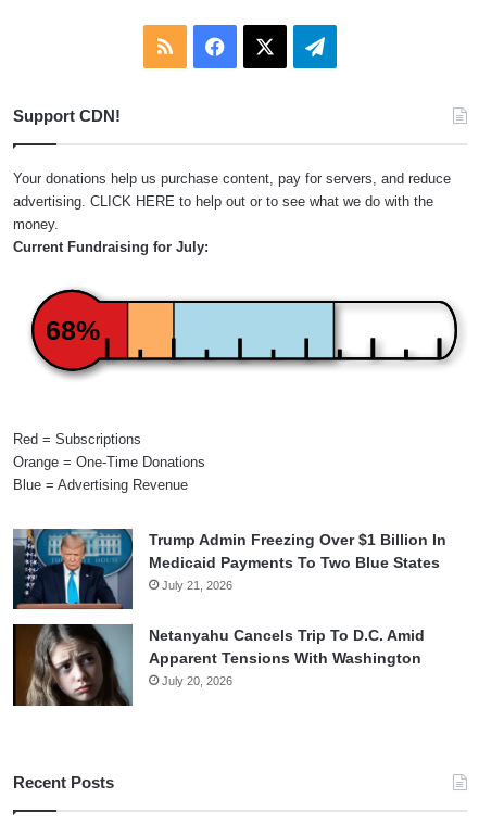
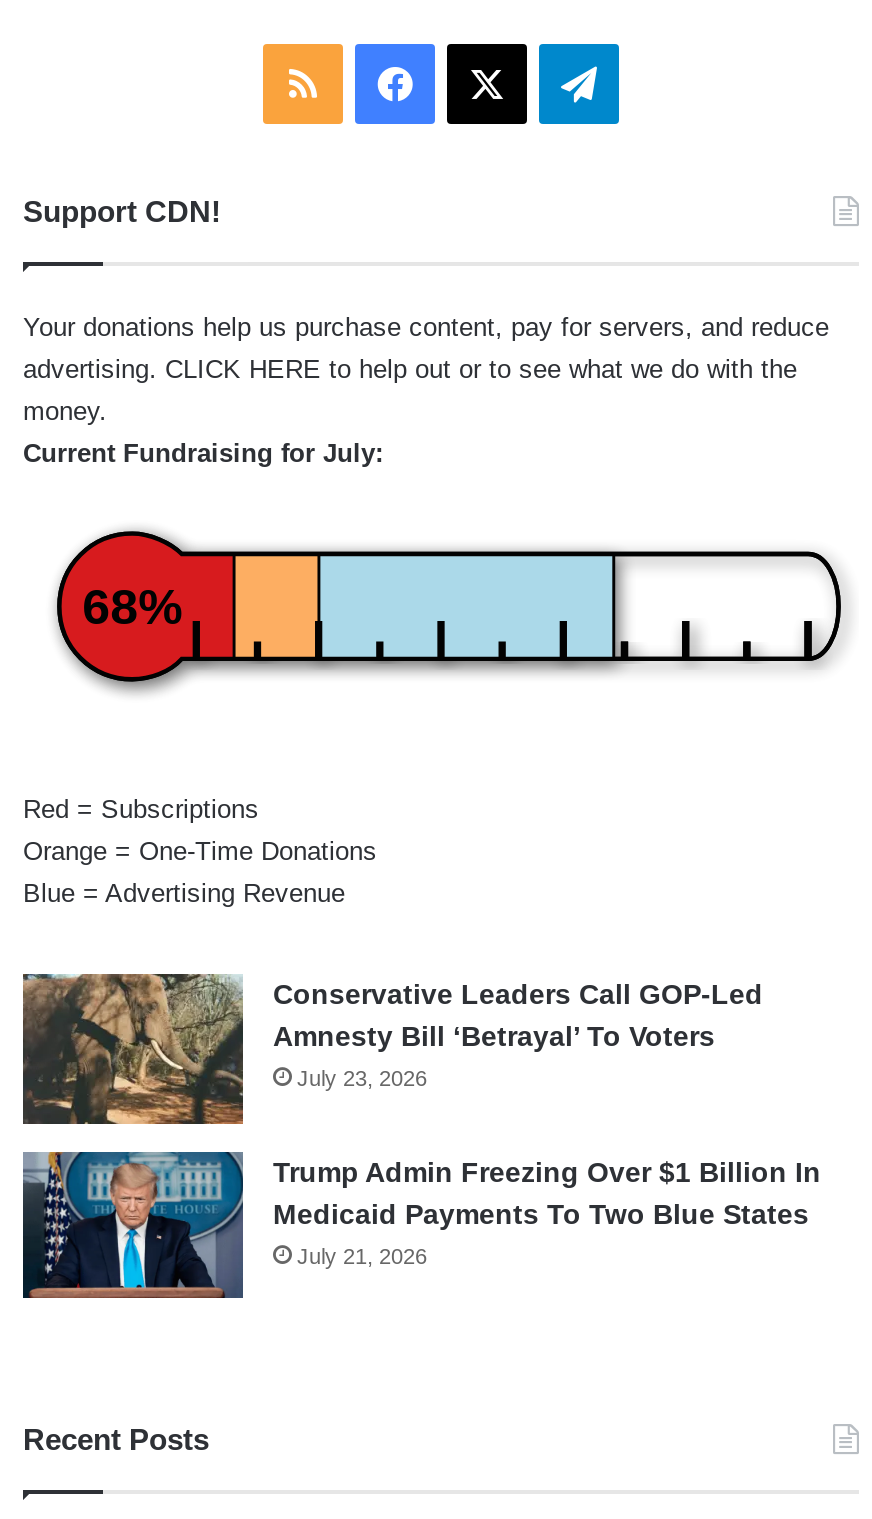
+ [image]
+ Conservative Leaders Call GOP-Led
+ Amnesty Bill ‘Betrayal’ To Voters
+ July 23, 2026

moved down: [image] | Trump Admin Freezing Over $1 Billion In | Medicaid Payments To Two Blue States | July 21, 2026

- [image]
- Netanyahu Cancels Trip To D.C. Amid
- Apparent Tensions With Washington
- July 20, 2026
